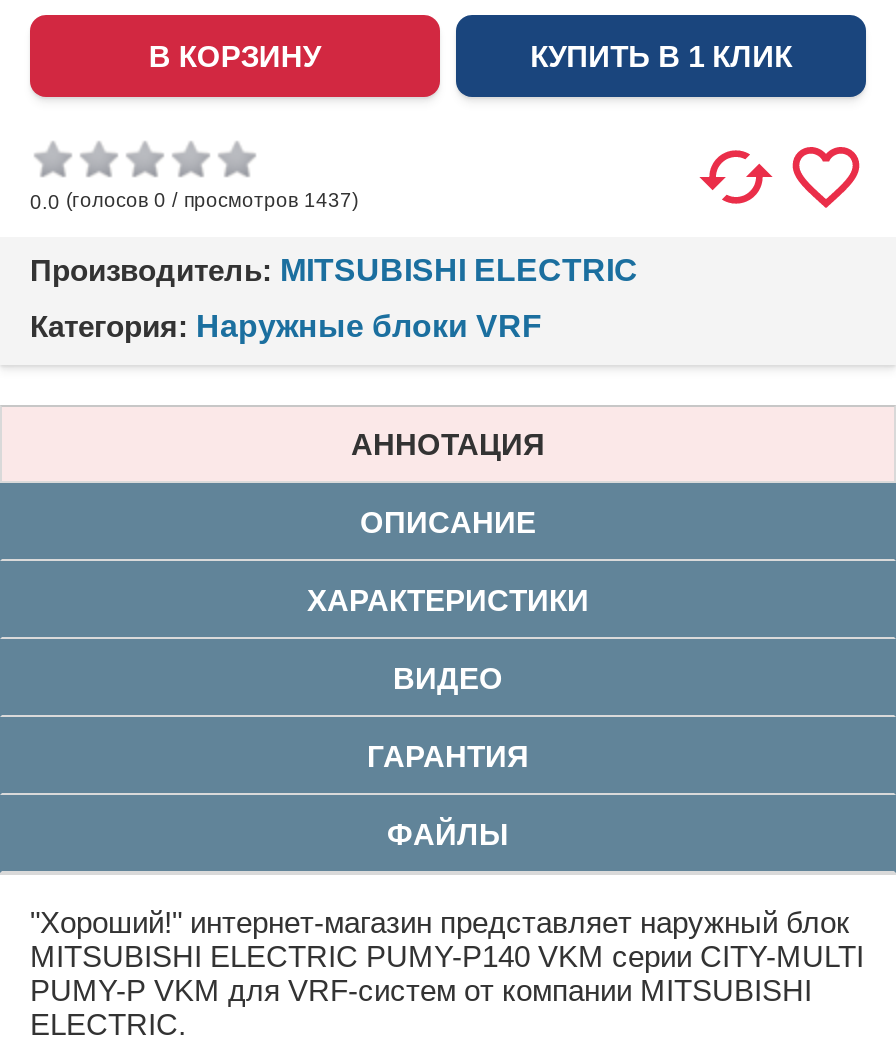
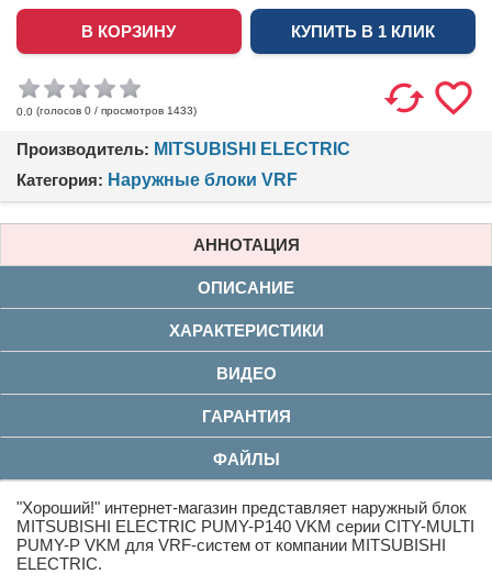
- 0.0 (голосов 0 / просмотров 1437)
+ 0.0 (голосов 0 / просмотров 1433)
